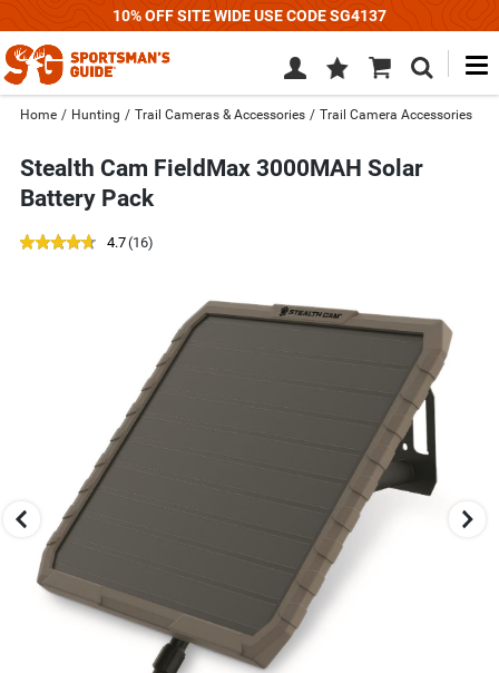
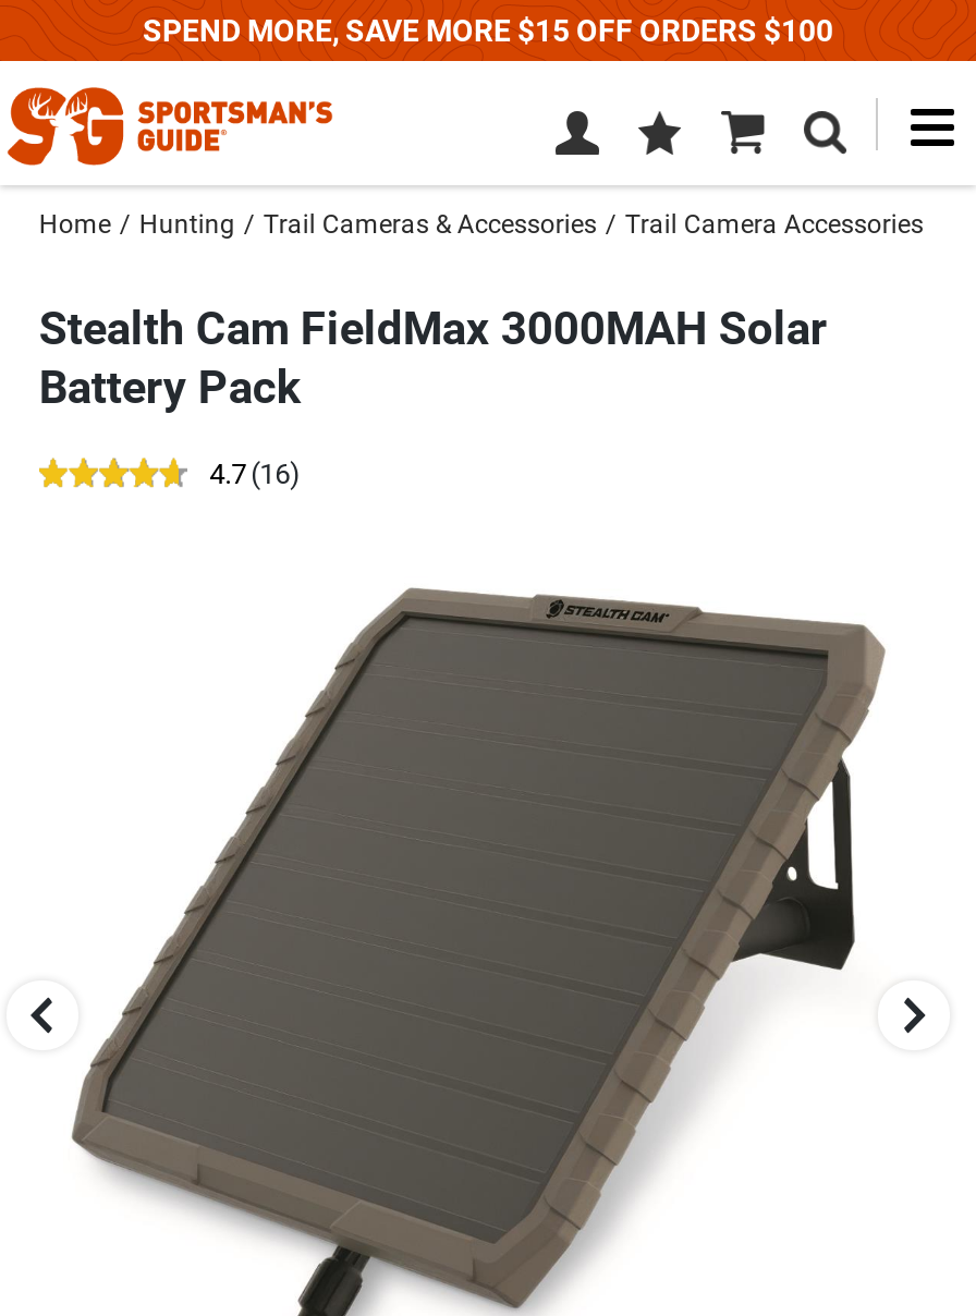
- 10% OFF SITE WIDE USE CODE SG4137
+ SPEND MORE, SAVE MORE $15 OFF ORDERS $100
